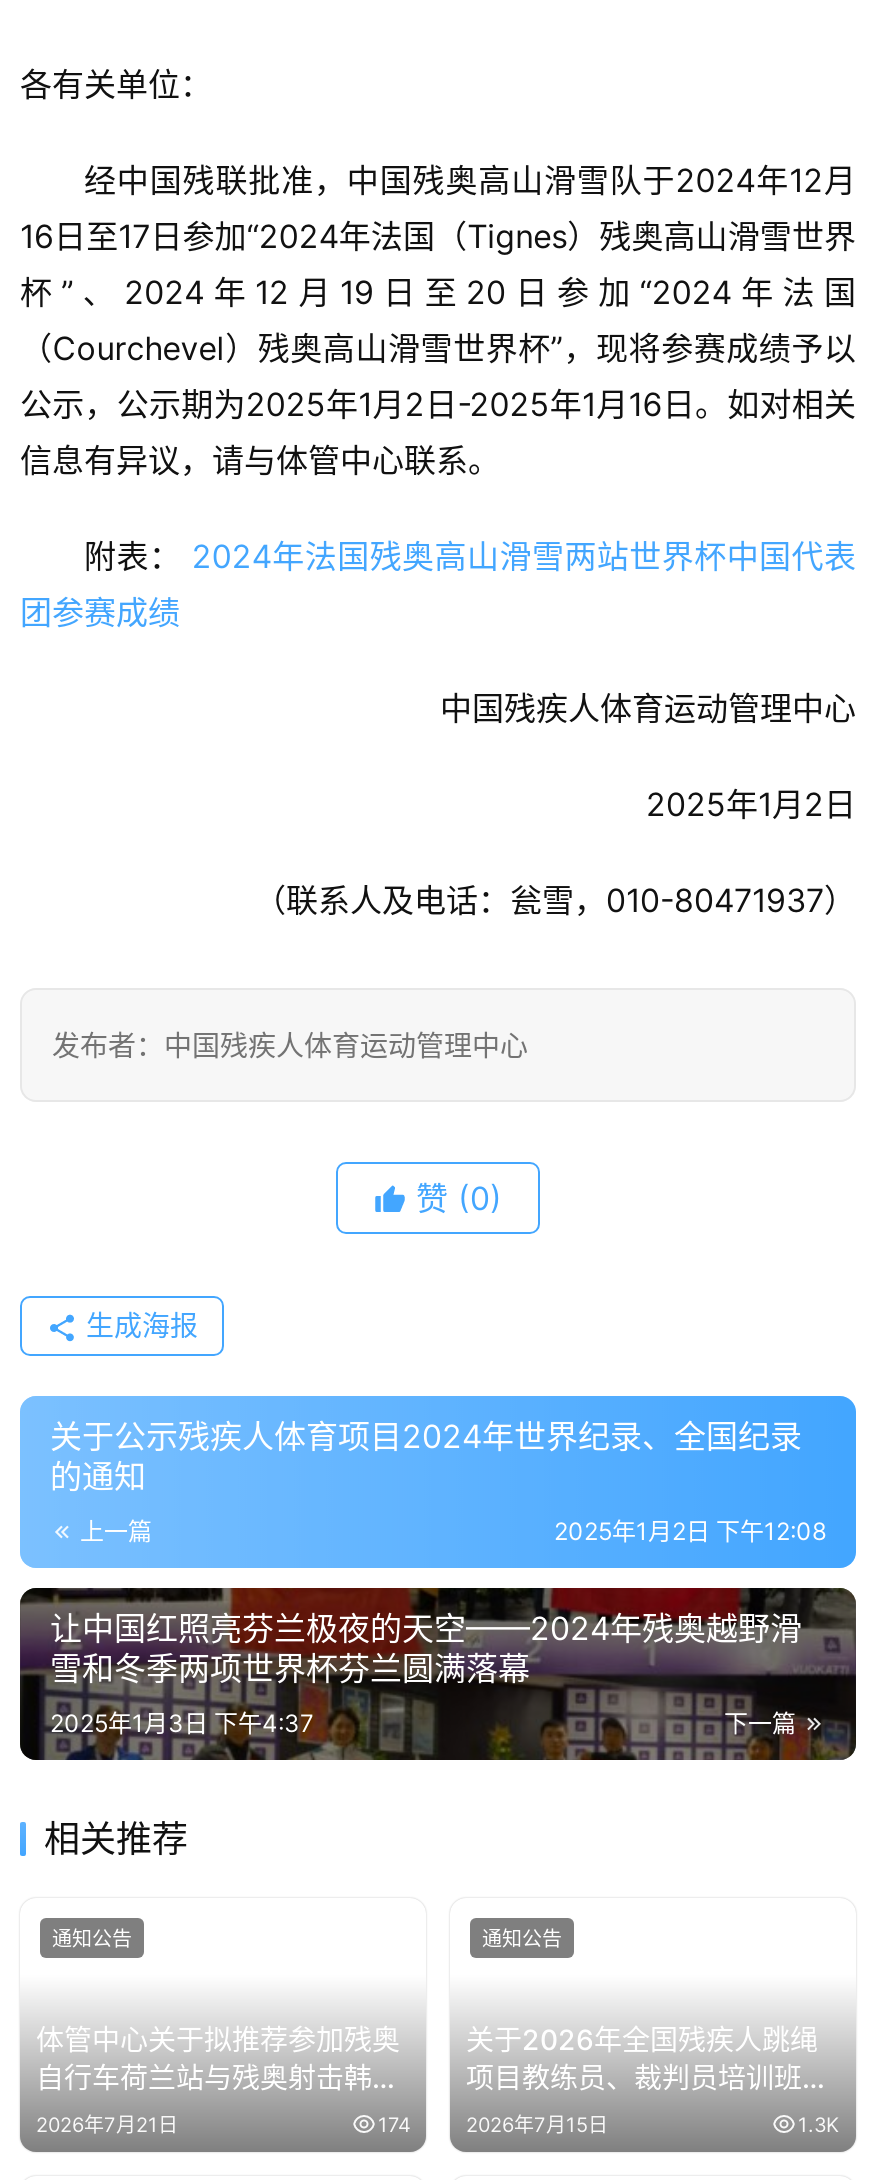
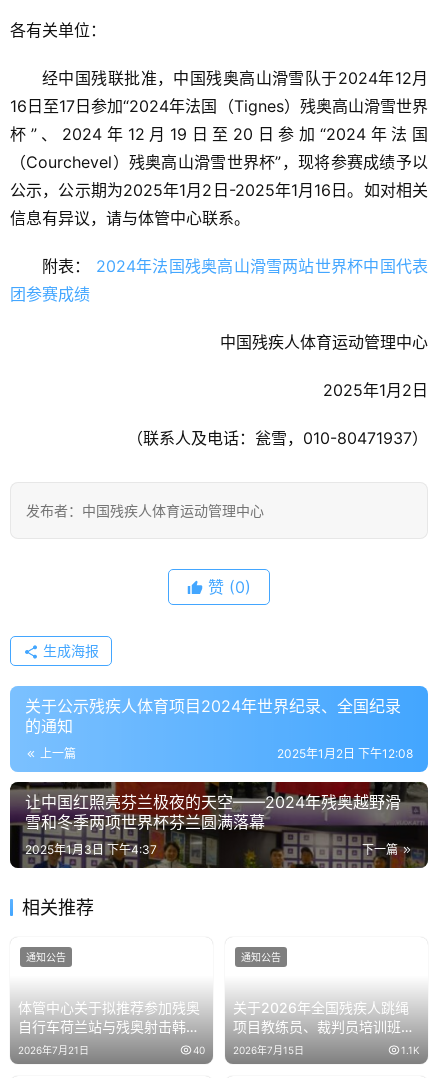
- 174
+ 40

- 1.3K
+ 1.1K
